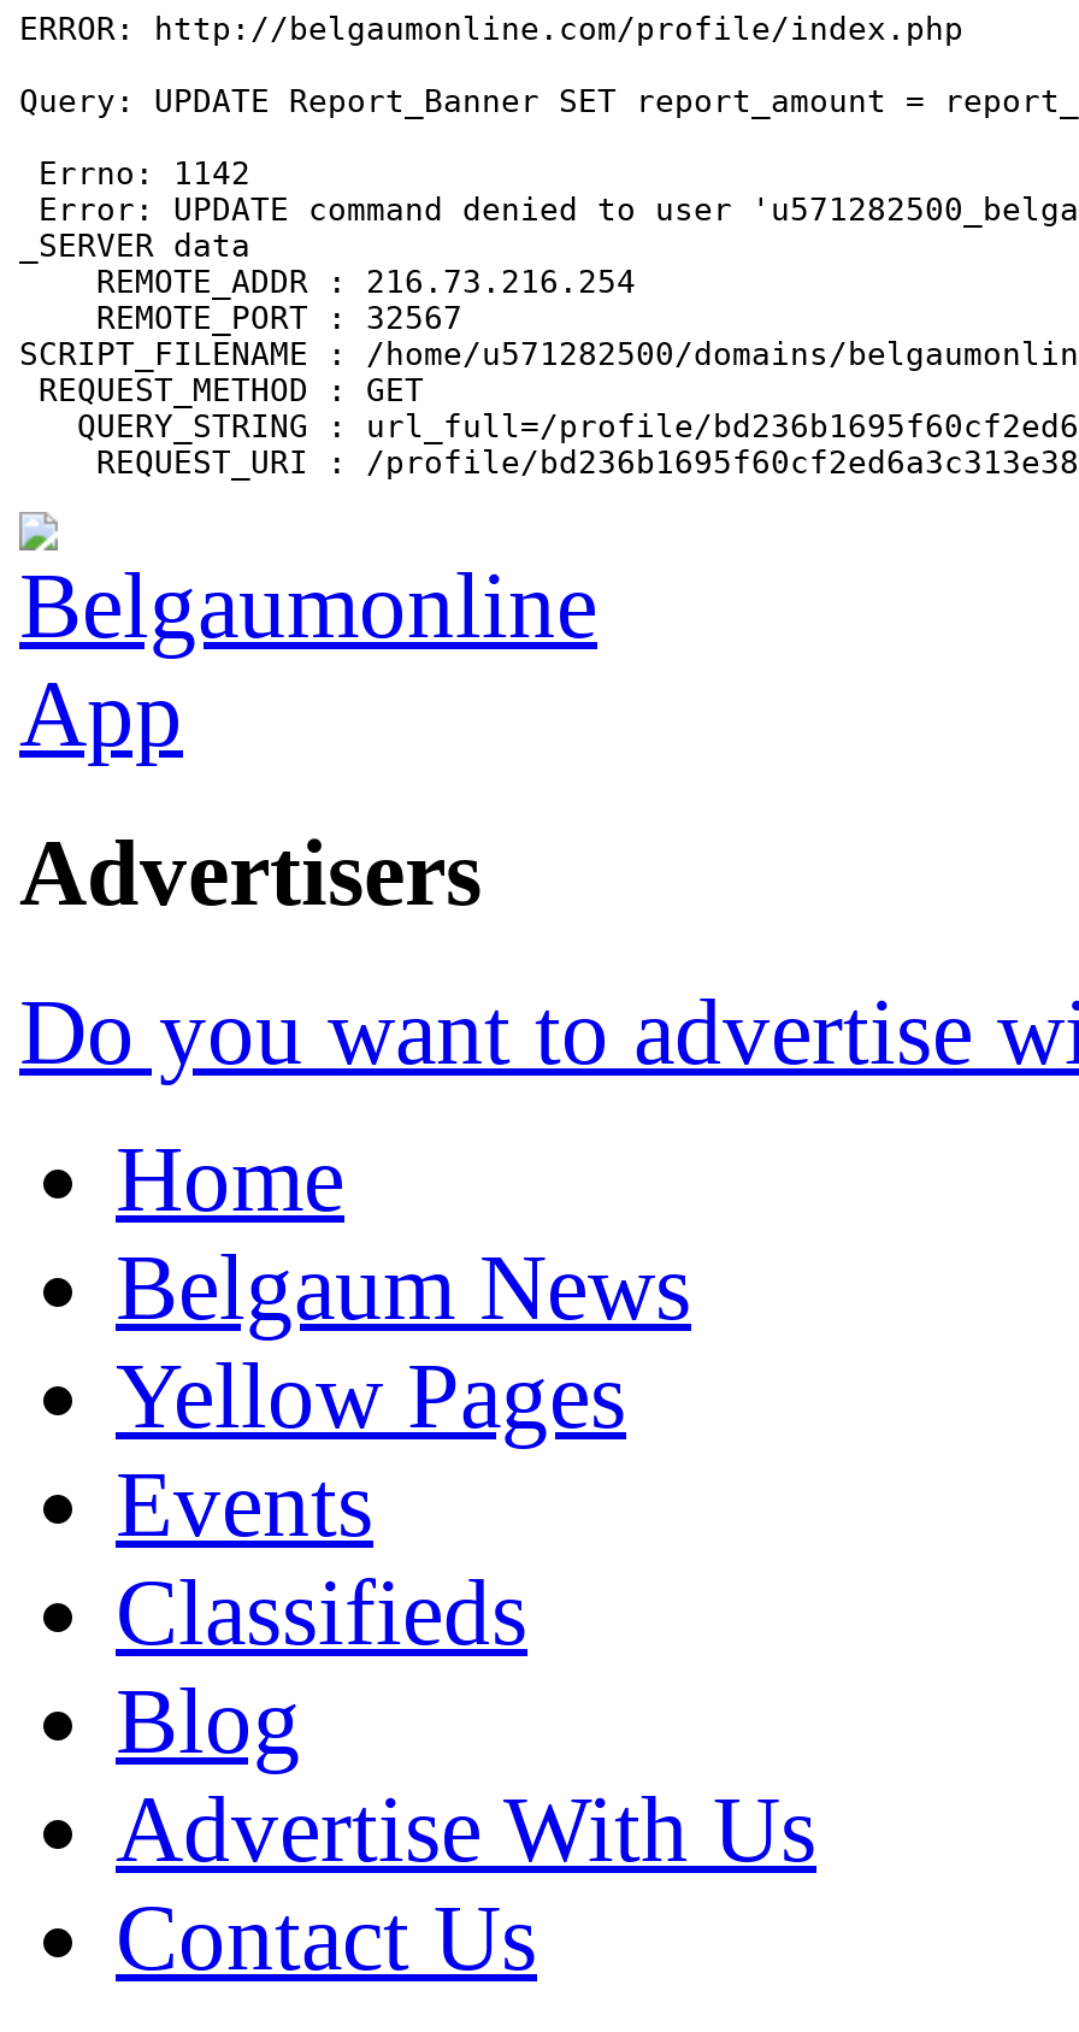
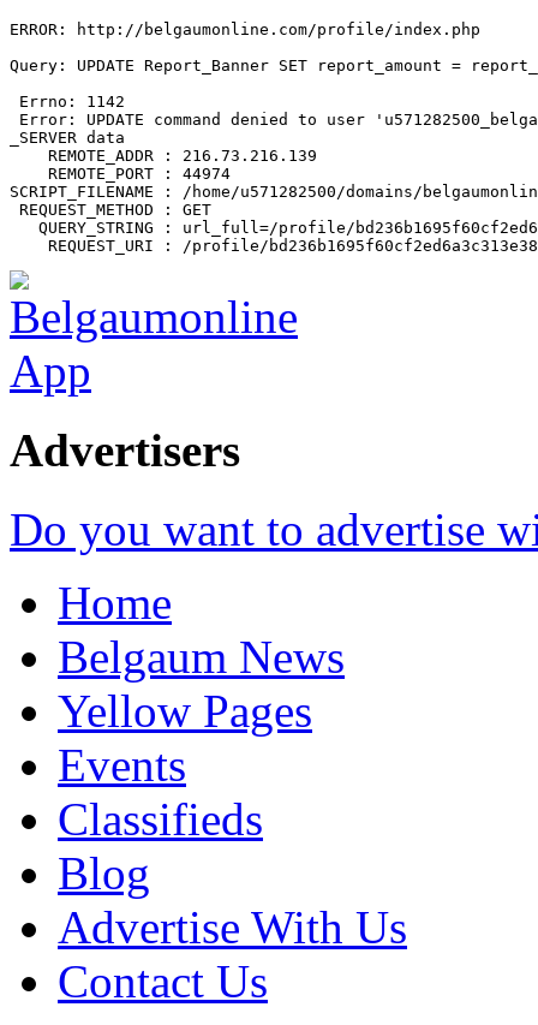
- REMOTE_ADDR : 216.73.216.254
+ REMOTE_ADDR : 216.73.216.139

- REMOTE_PORT : 32567
+ REMOTE_PORT : 44974
